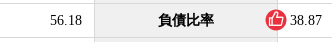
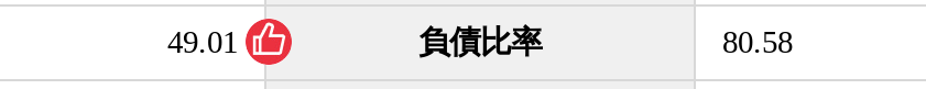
- 56.18
+ 49.01

- 38.87
+ 80.58
